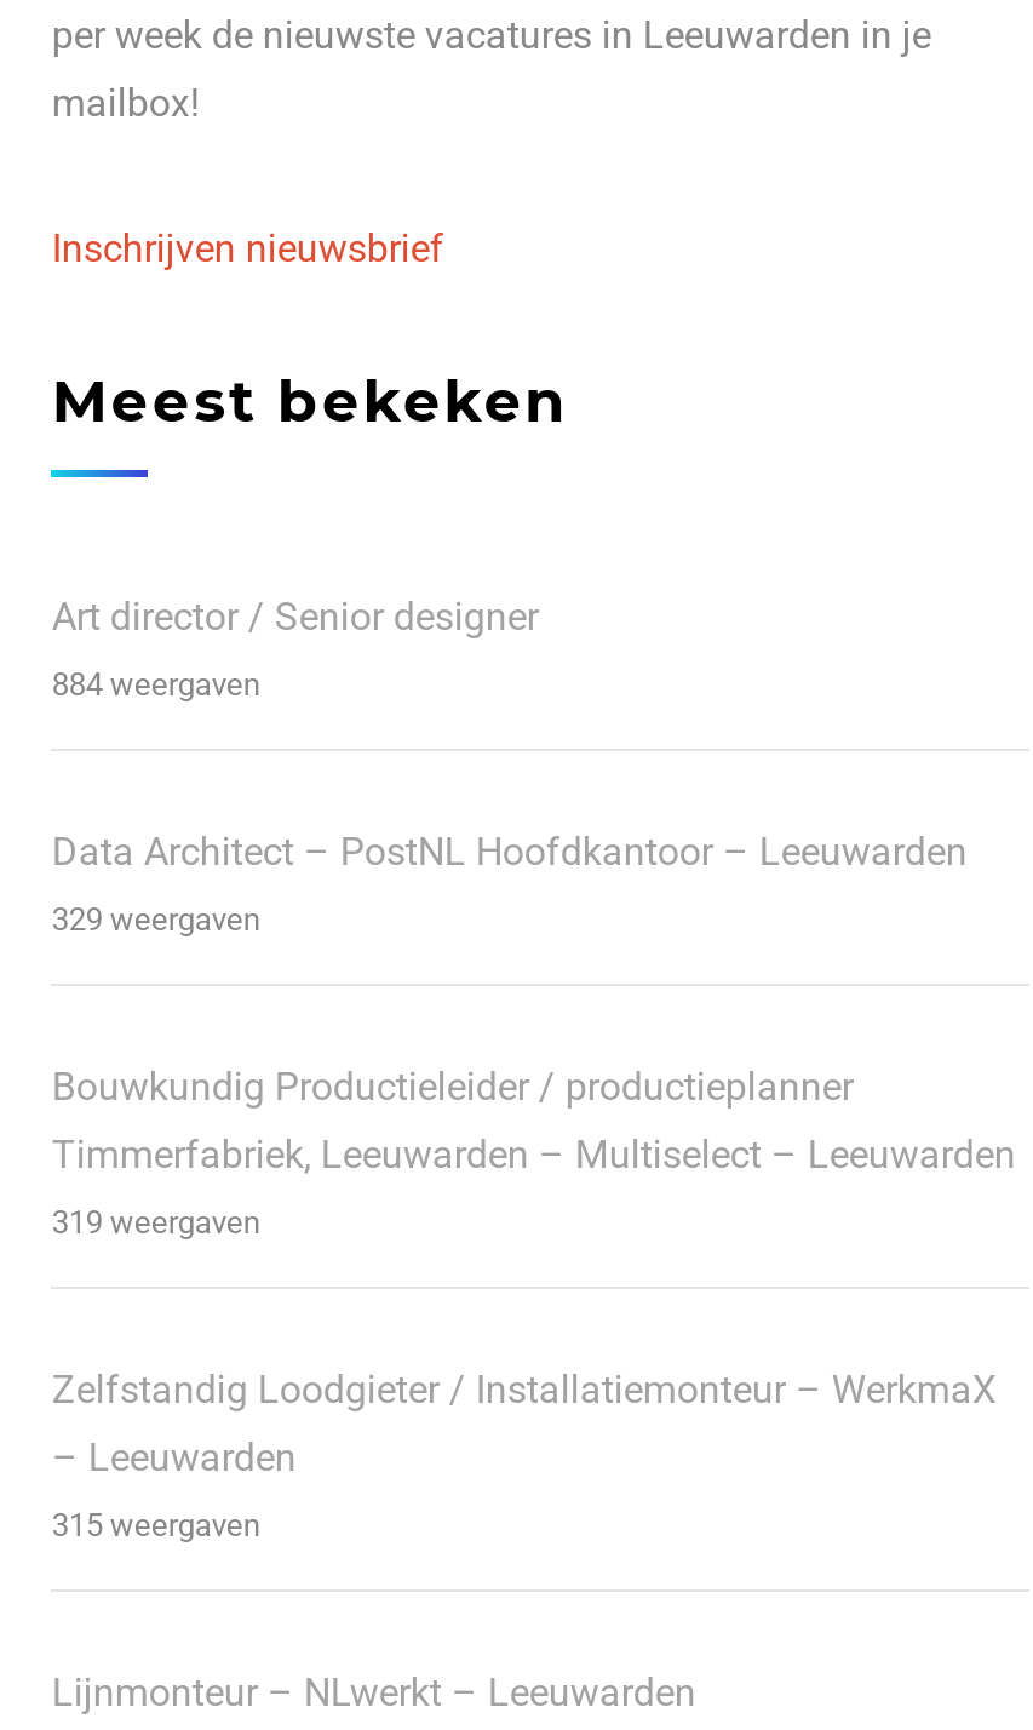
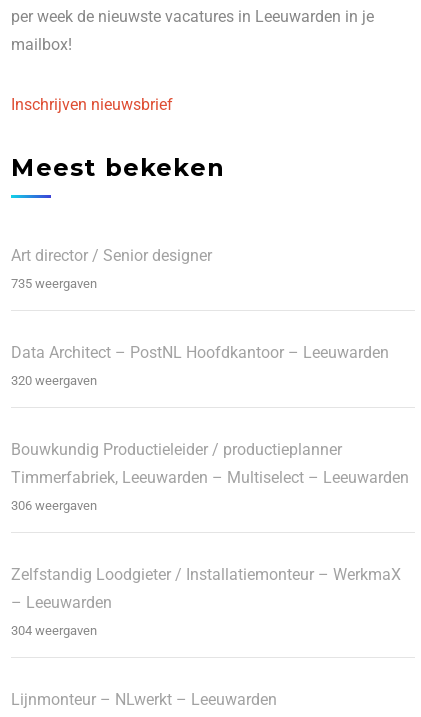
- 884 weergaven
+ 735 weergaven

- 329 weergaven
+ 320 weergaven

- 319 weergaven
+ 306 weergaven

- 315 weergaven
+ 304 weergaven
